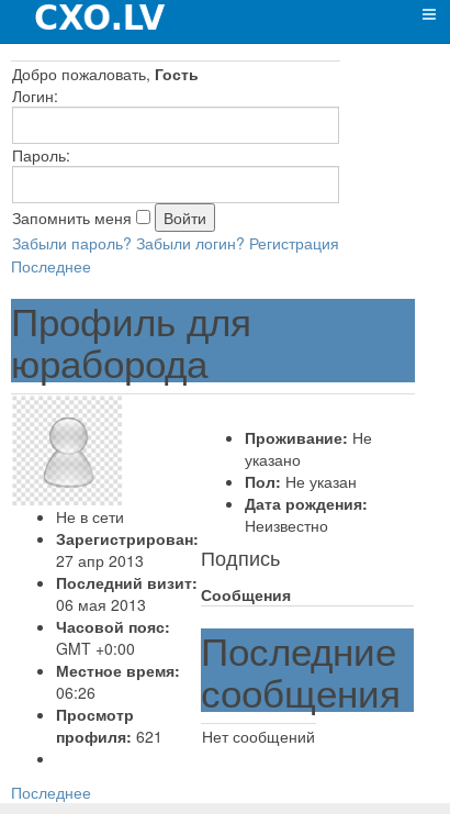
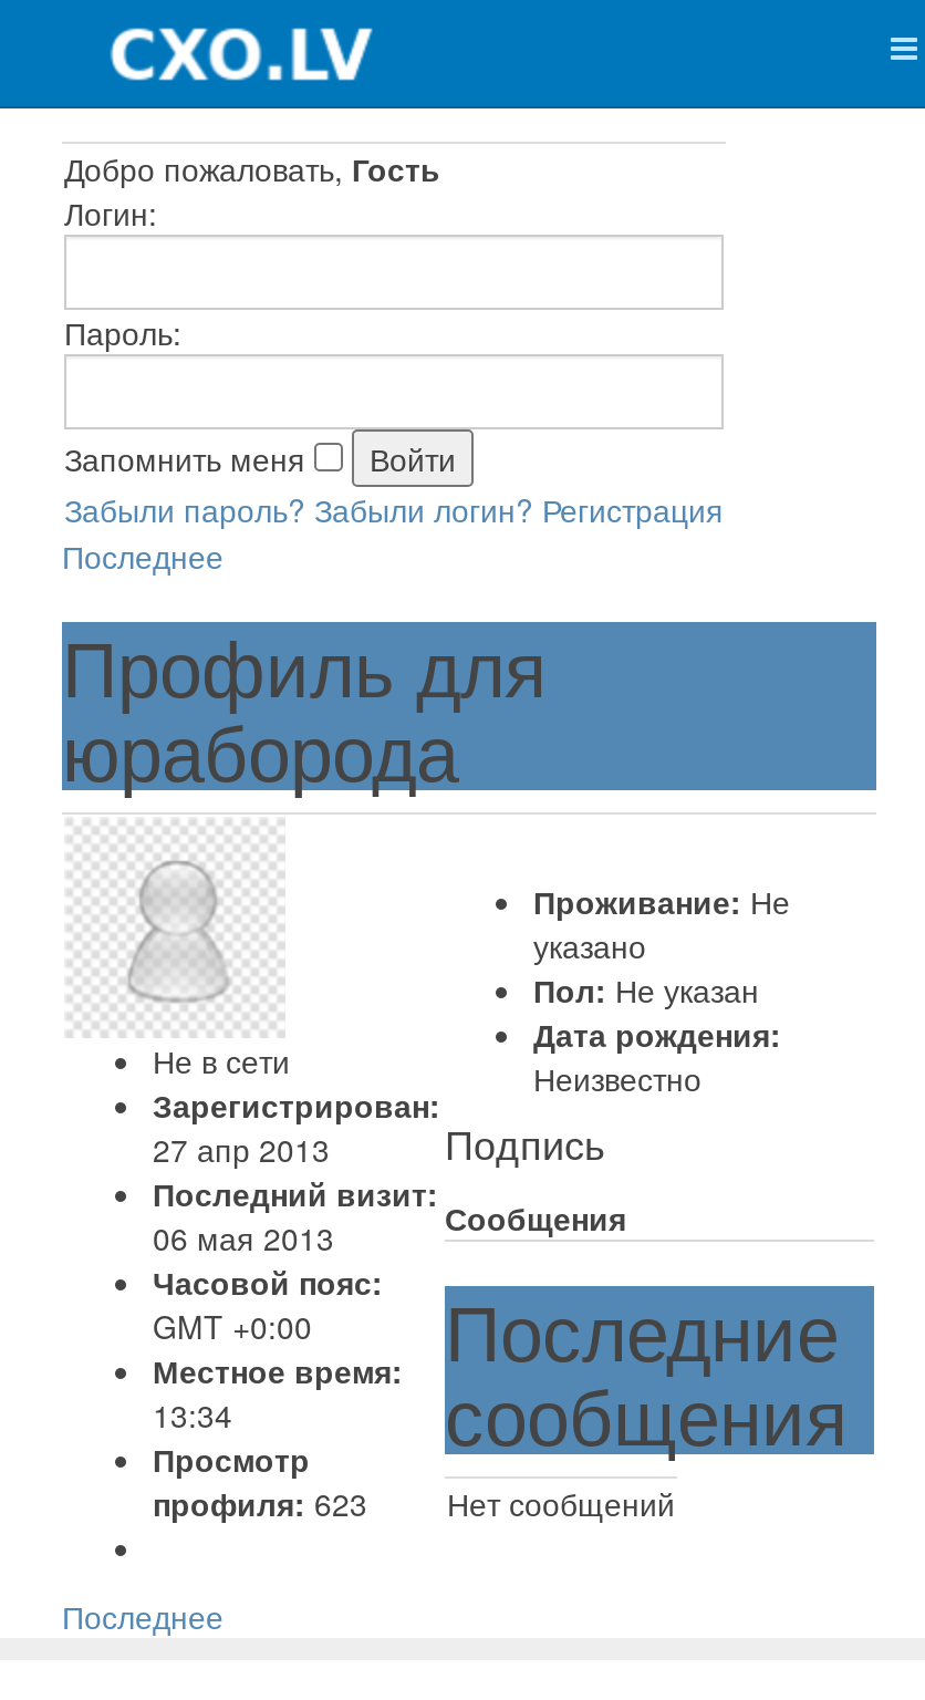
- 06:26
+ 13:34

- профиля: 621 Нет сообщений
+ профиля: 623 Нет сообщений
